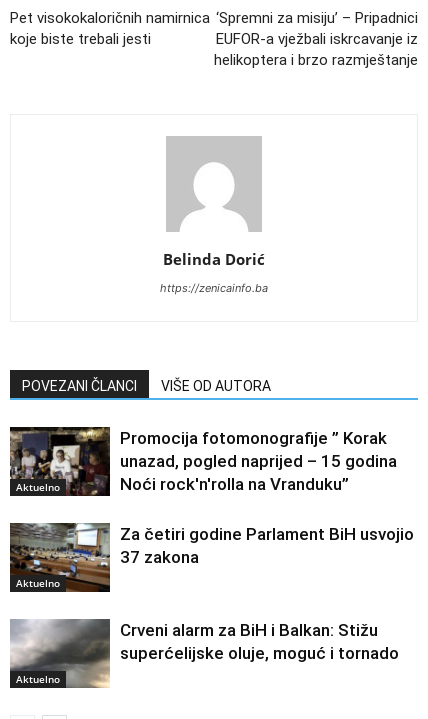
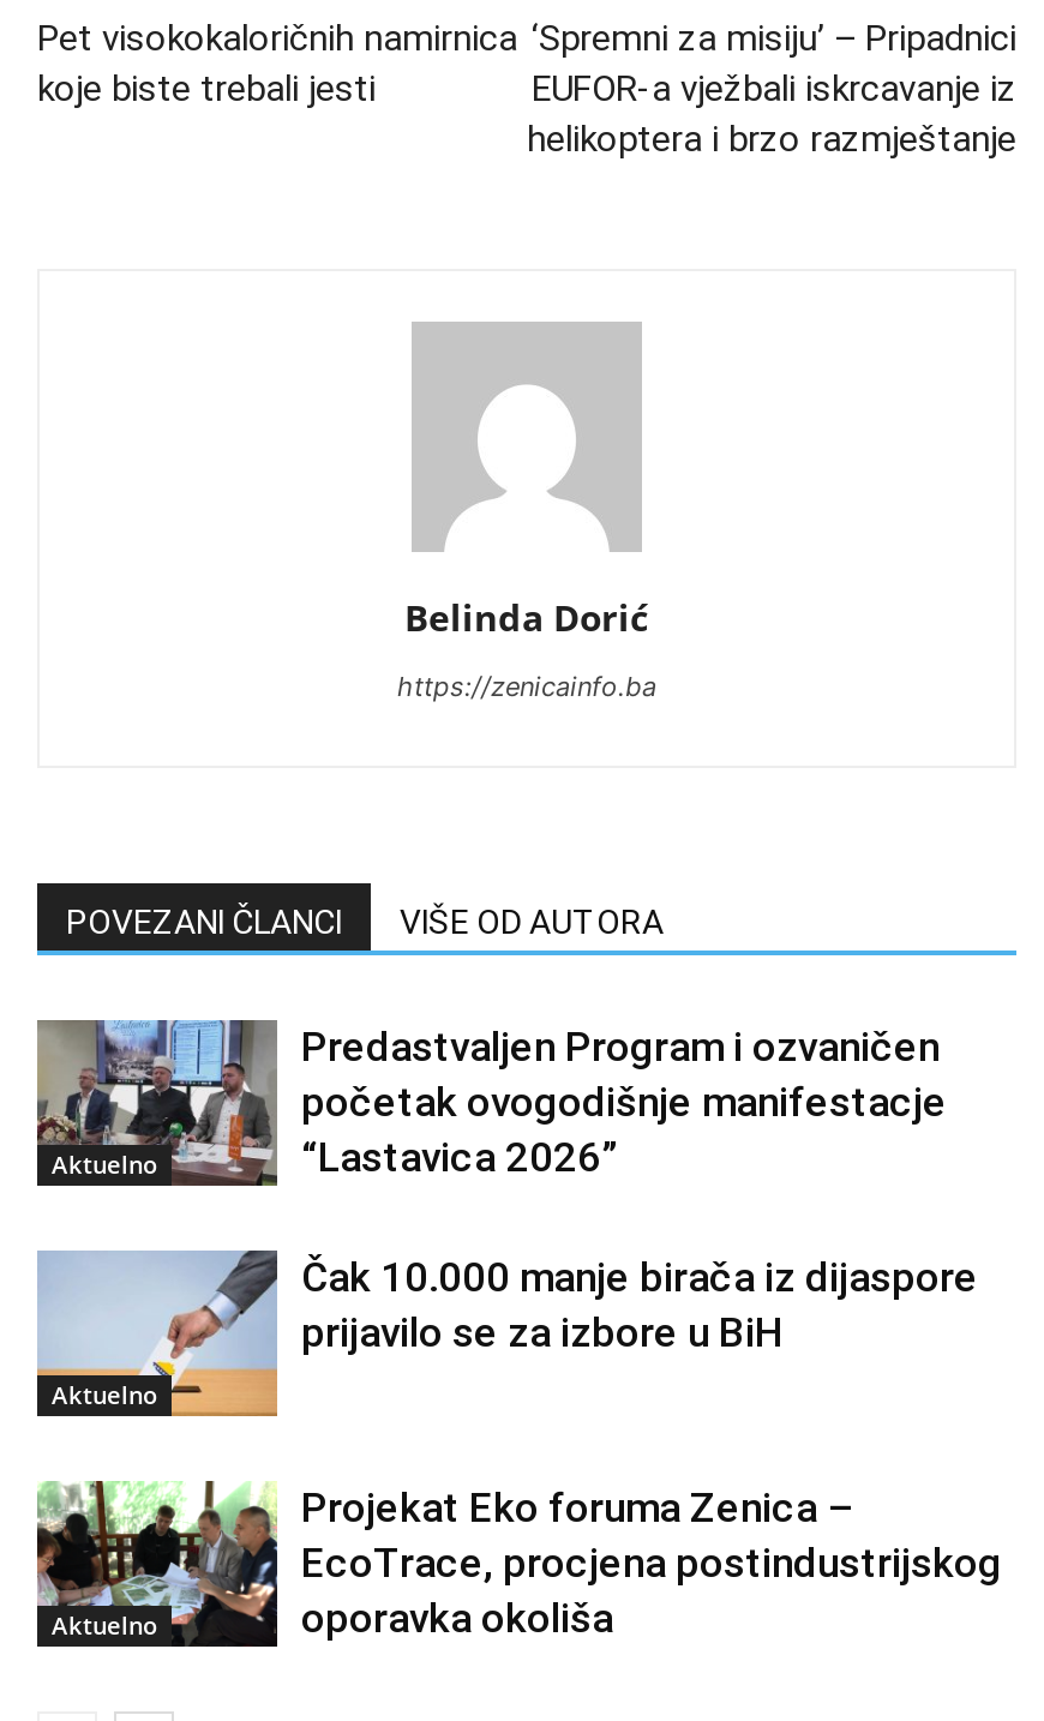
- [image]
- Promocija fotomonografije ” Korak
- unazad, pogled naprijed – 15 godina
- Noći rock'n'rolla na Vranduku”
+ [image]
+ Predastvaljen Program i ozvaničen
+ početak ovogodišnje manifestacje
+ “Lastavica 2026”

- [image]
- Za četiri godine Parlament BiH usvojio
- 37 zakona
+ [image]
+ Čak 10.000 manje birača iz dijaspore
+ prijavilo se za izbore u BiH

- [image]
- Crveni alarm za BiH i Balkan: Stižu
- superćelijske oluje, moguć i tornado
+ [image]
+ Projekat Eko foruma Zenica –
+ EcoTrace, procjena postindustrijskog
+ oporavka okoliša
